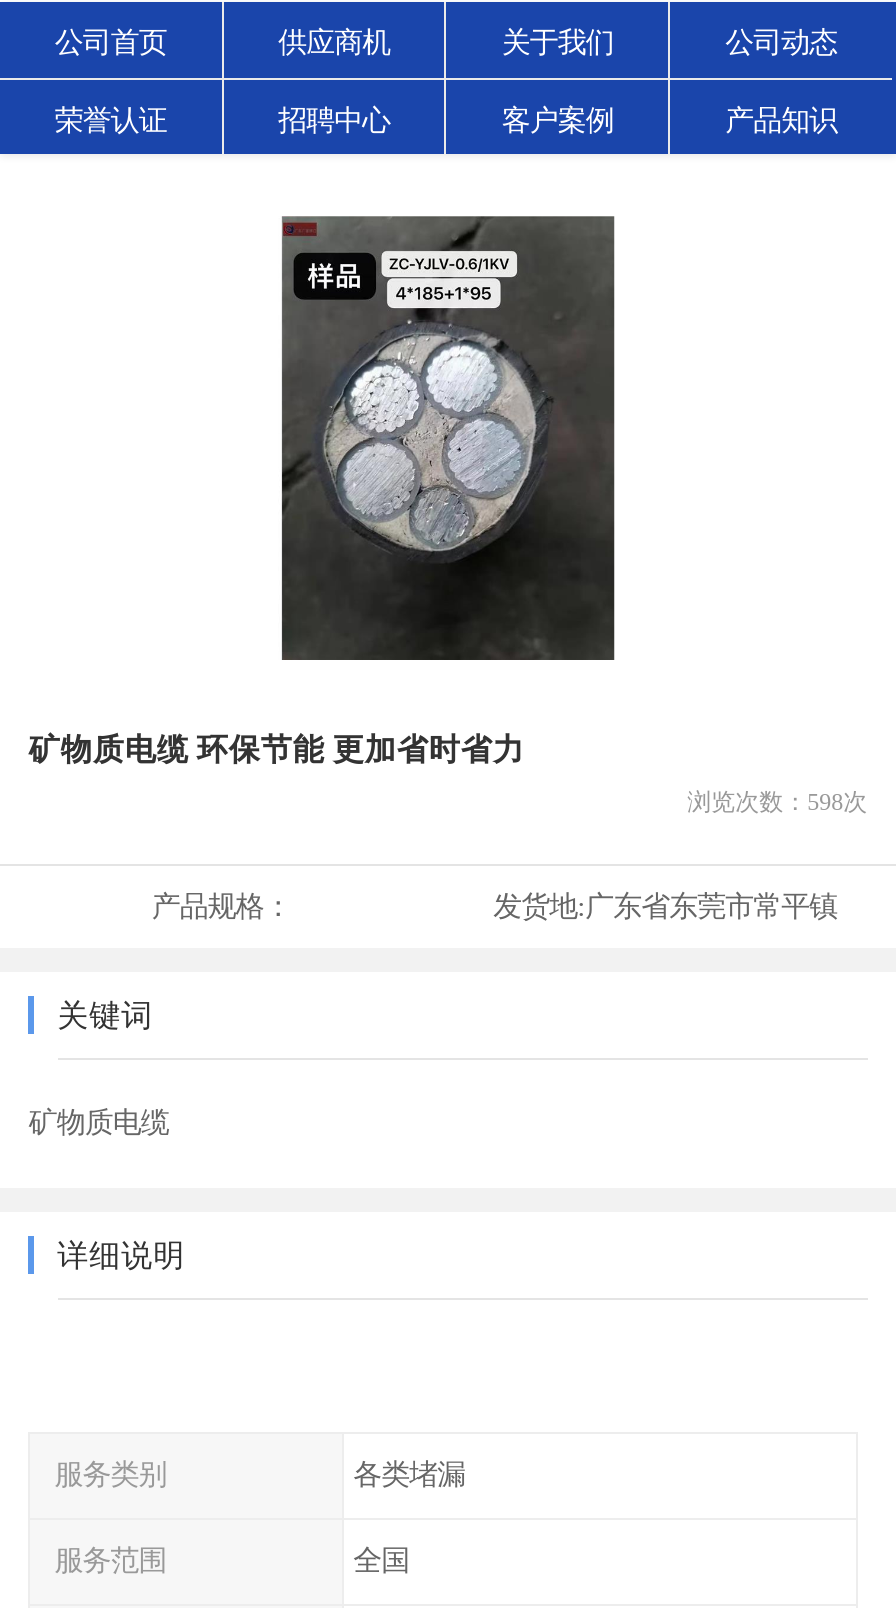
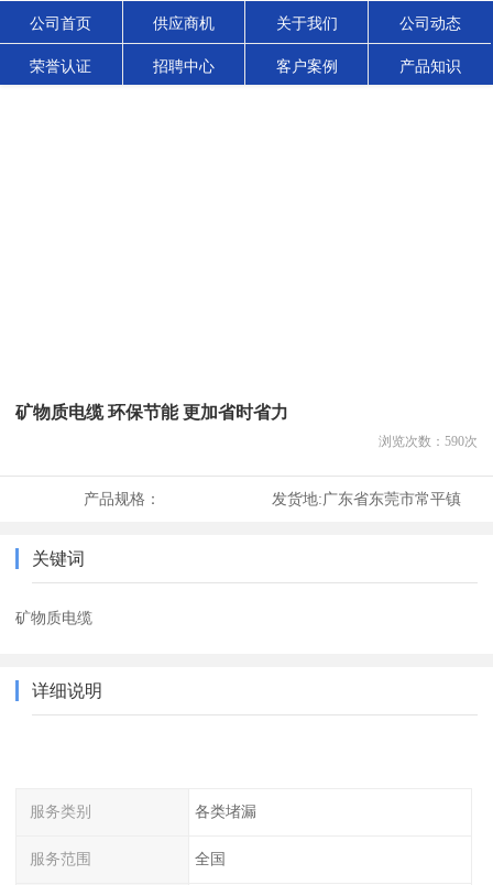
- [image]

- 浏览次数：598次
+ 浏览次数：590次
